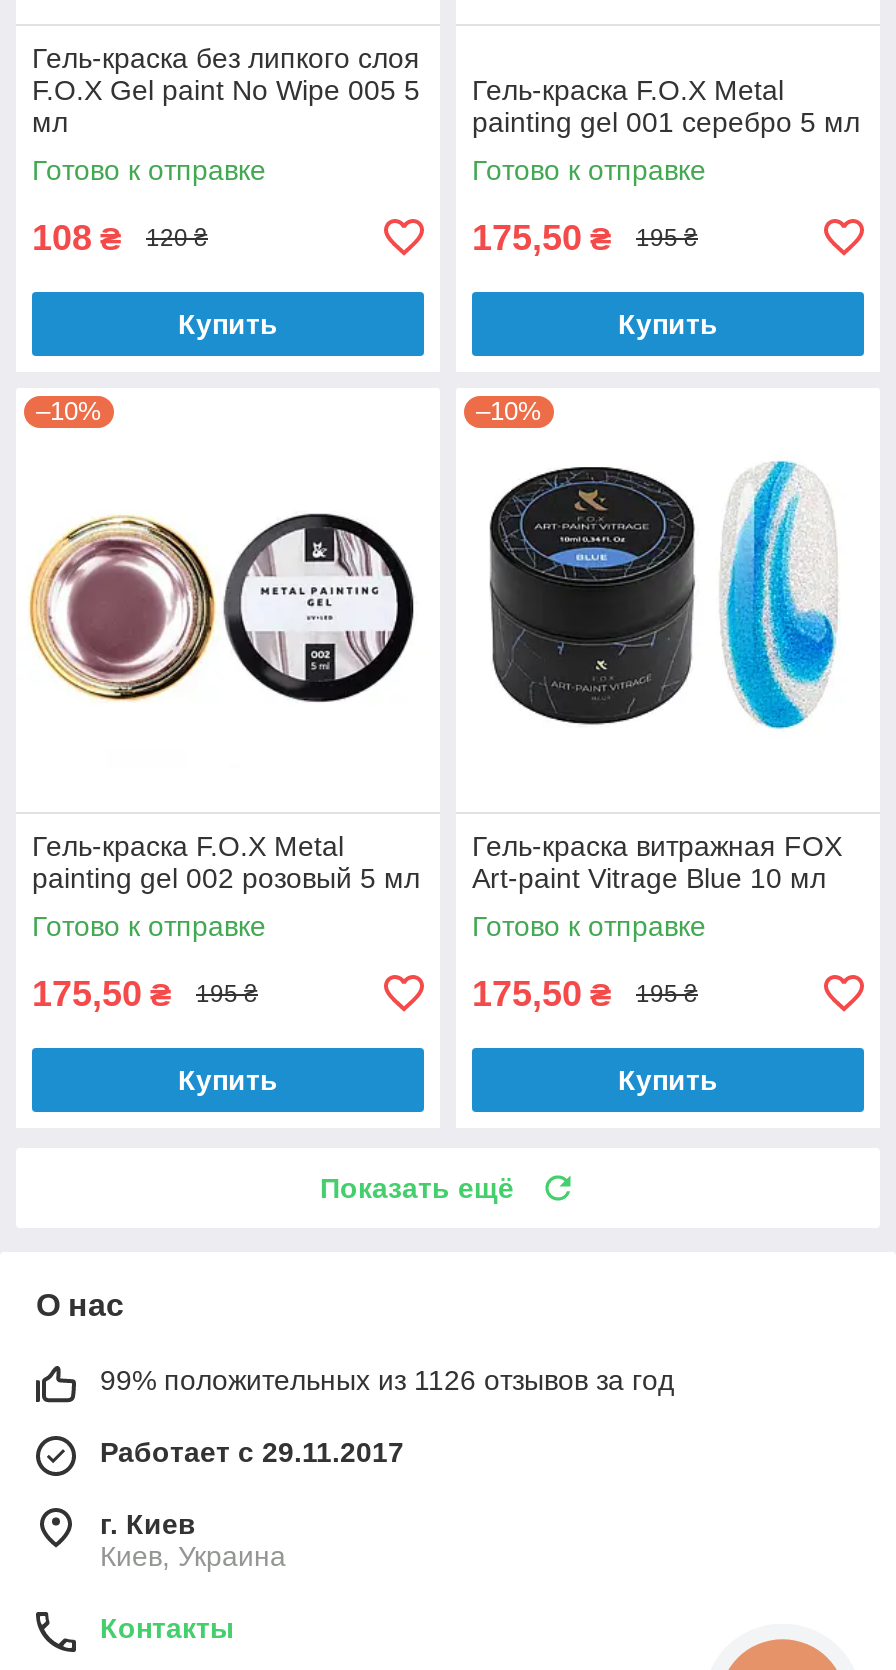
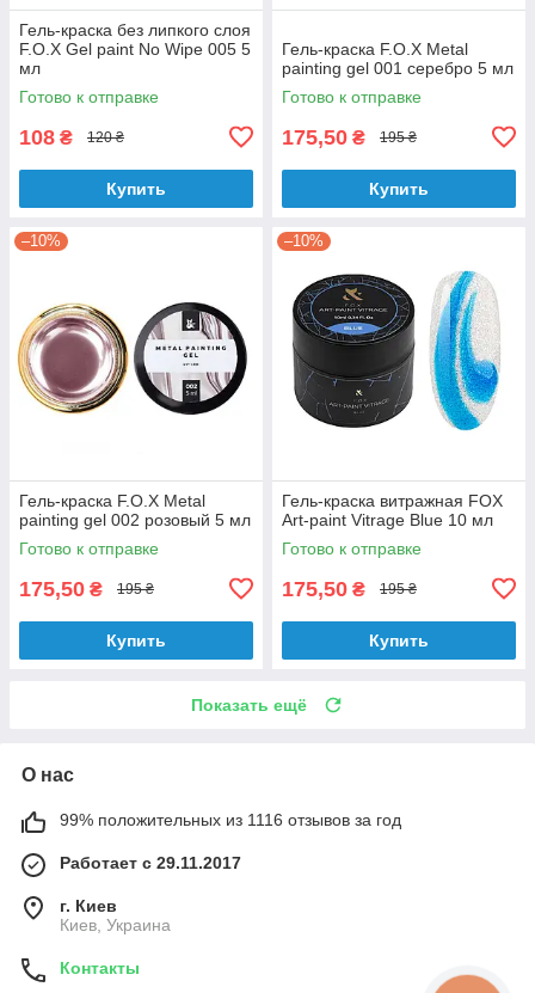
- 99% положительных из 1126 отзывов за год
+ 99% положительных из 1116 отзывов за год
